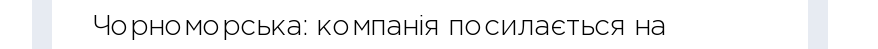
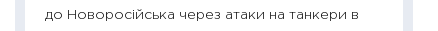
- Чорноморська: компанія посилається на
+ до Новоросійська через атаки на танкери в
